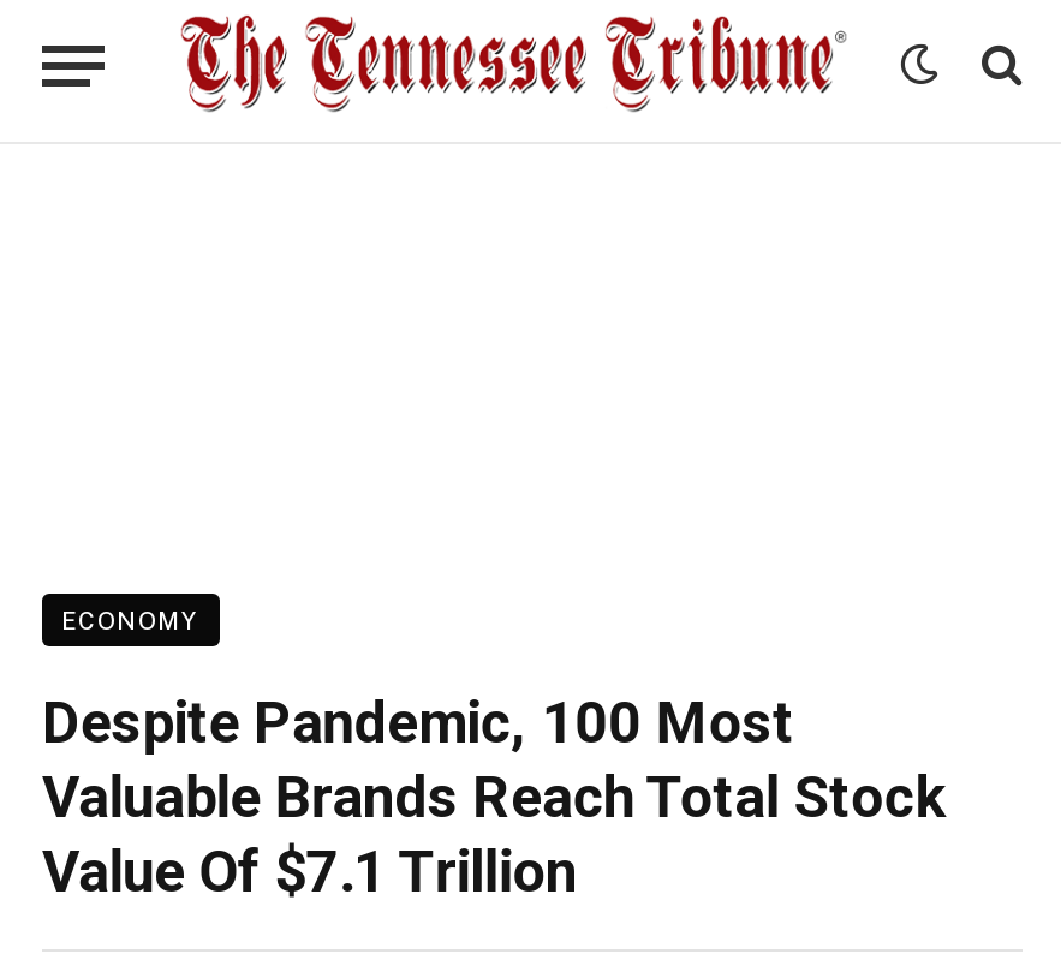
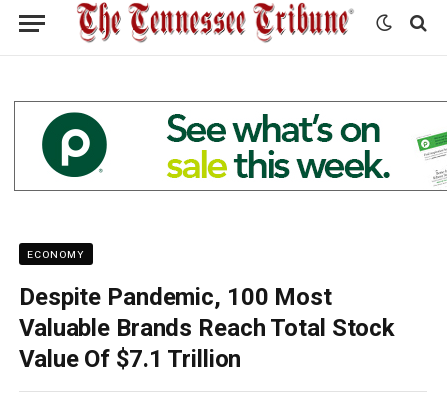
+ [image]
